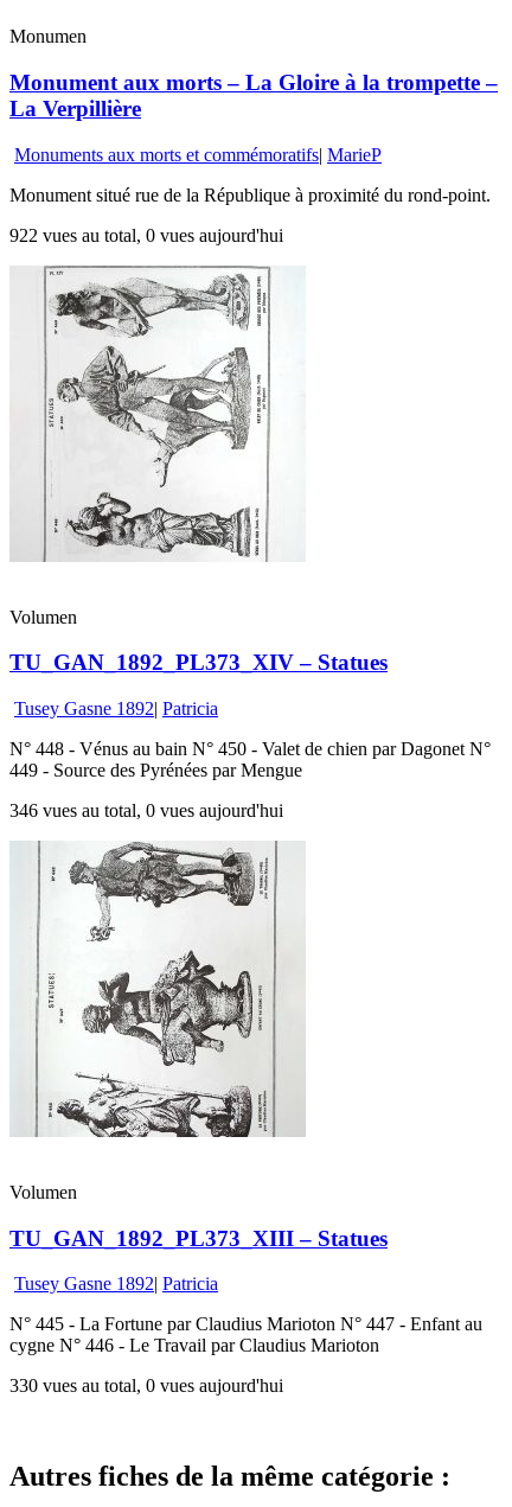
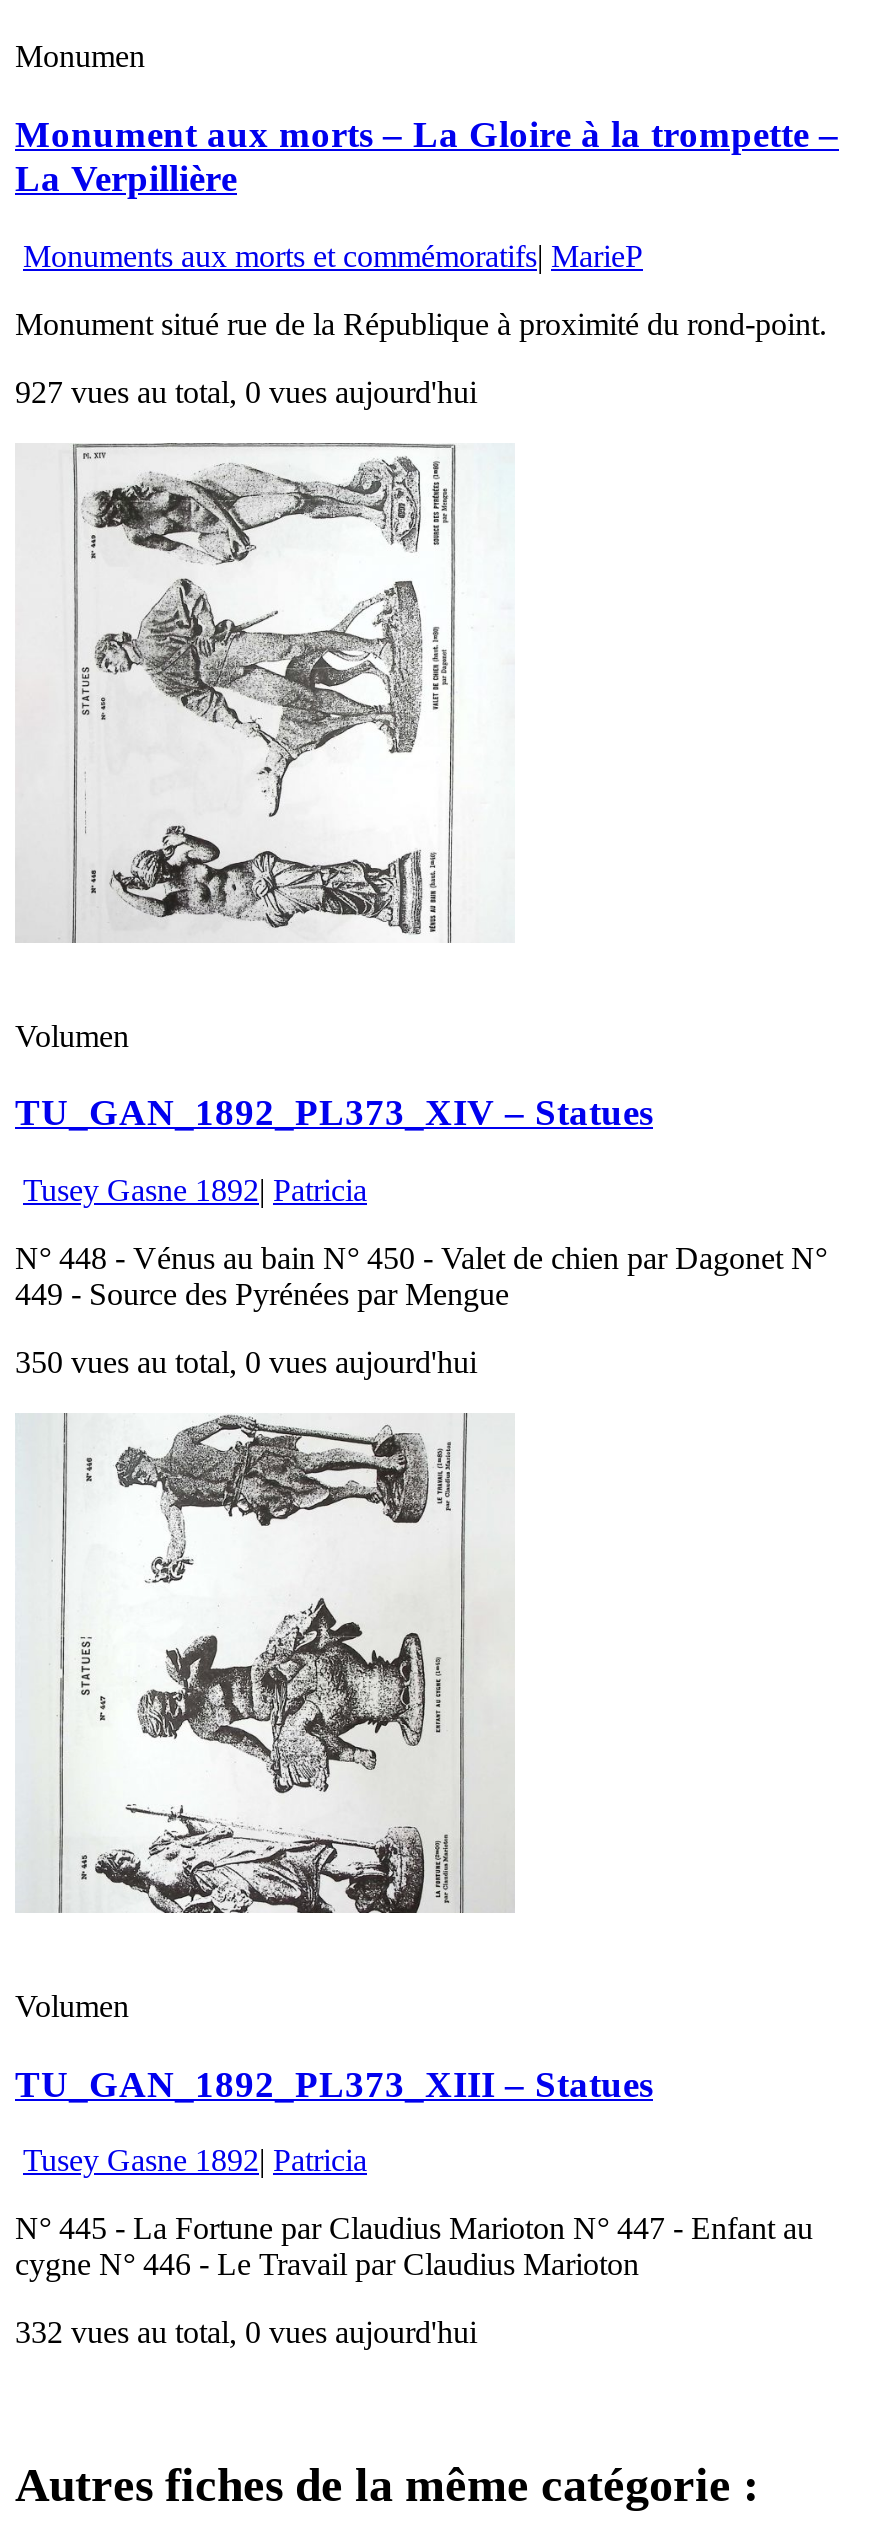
- 922 vues au total, 0 vues aujourd'hui
+ 927 vues au total, 0 vues aujourd'hui

- 346 vues au total, 0 vues aujourd'hui
+ 350 vues au total, 0 vues aujourd'hui

- 330 vues au total, 0 vues aujourd'hui
+ 332 vues au total, 0 vues aujourd'hui
